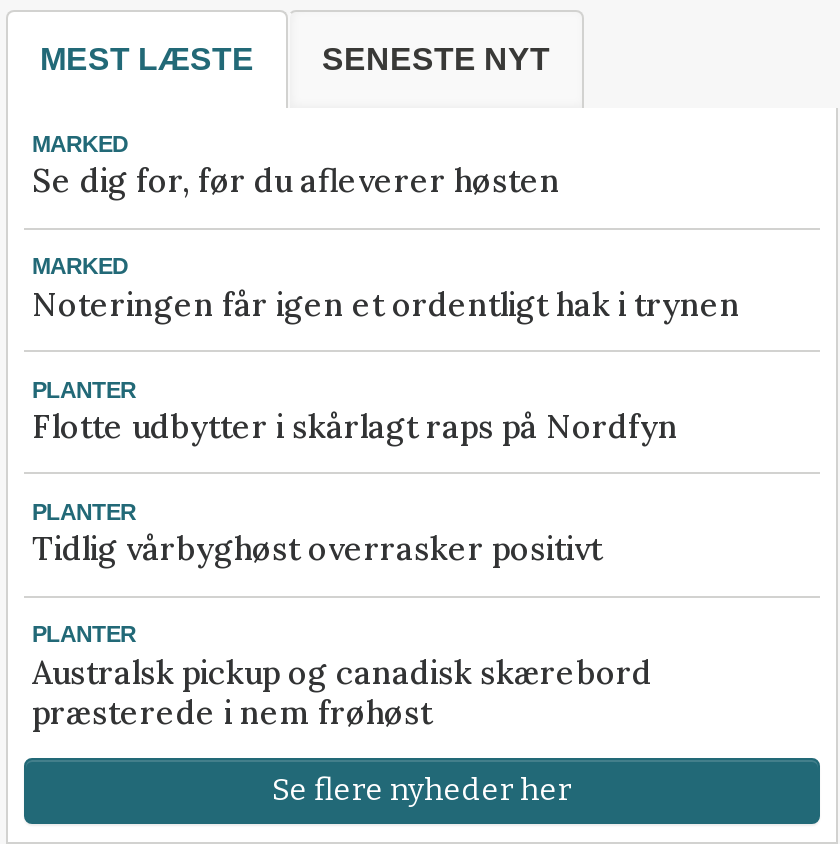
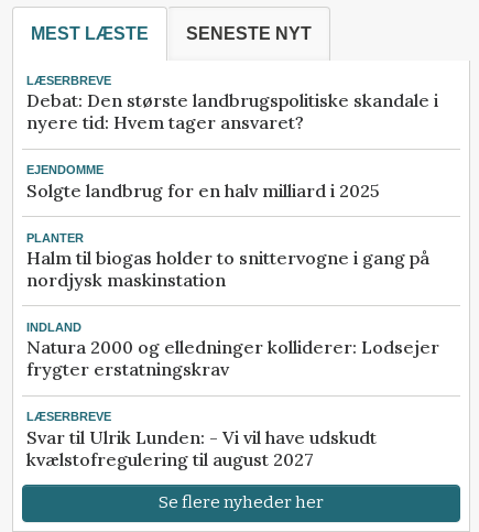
- MARKED
- Se dig for, før du afleverer høsten
+ LÆSERBREVE
+ Debat: Den største landbrugspolitiske skandale i
+ nyere tid: Hvem tager ansvaret?

- MARKED
- Noteringen får igen et ordentligt hak i trynen
+ EJENDOMME
+ Solgte landbrug for en halv milliard i 2025

- Flotte udbytter i skårlagt raps på Nordfyn
+ Halm til biogas holder to snittervogne i gang på
+ nordjysk maskinstation

- PLANTER
- Tidlig vårbyghøst overrasker positivt
+ INDLAND
+ Natura 2000 og elledninger kolliderer: Lodsejer
+ frygter erstatningskrav

- PLANTER
- Australsk pickup og canadisk skærebord
- præsterede i nem frøhøst
+ LÆSERBREVE
+ Svar til Ulrik Lunden: - Vi vil have udskudt
+ kvælstofregulering til august 2027
